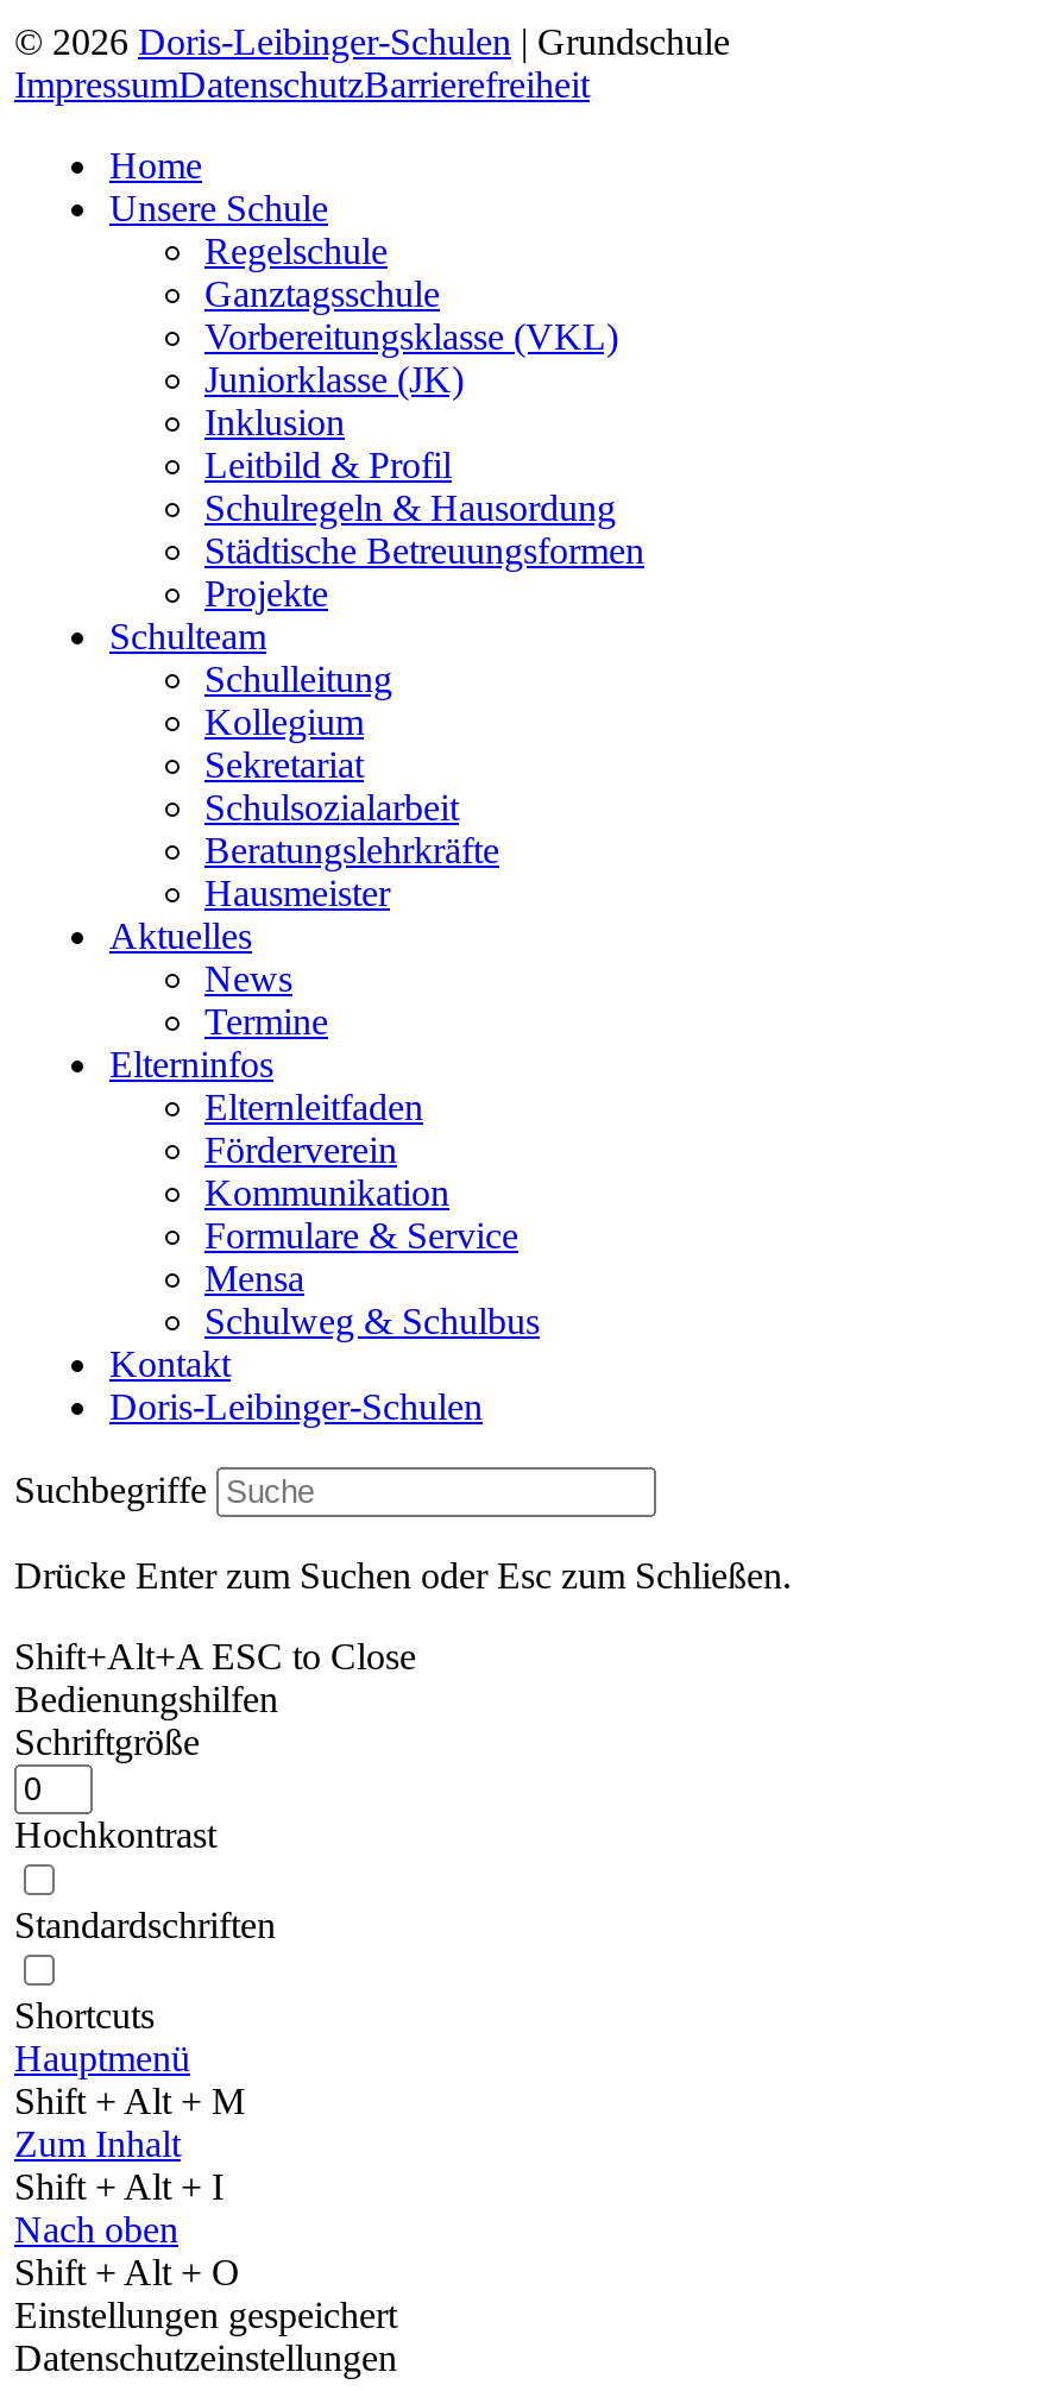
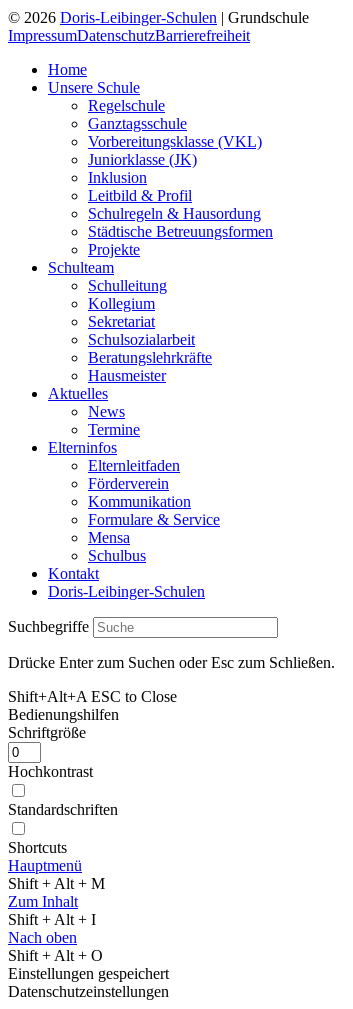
- Schulweg & Schulbus
+ Schulbus
